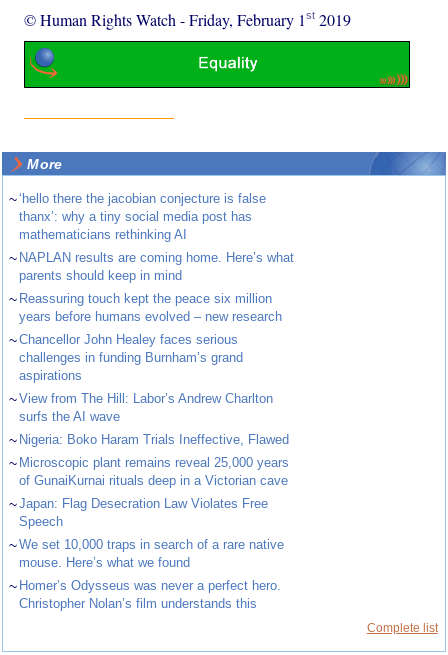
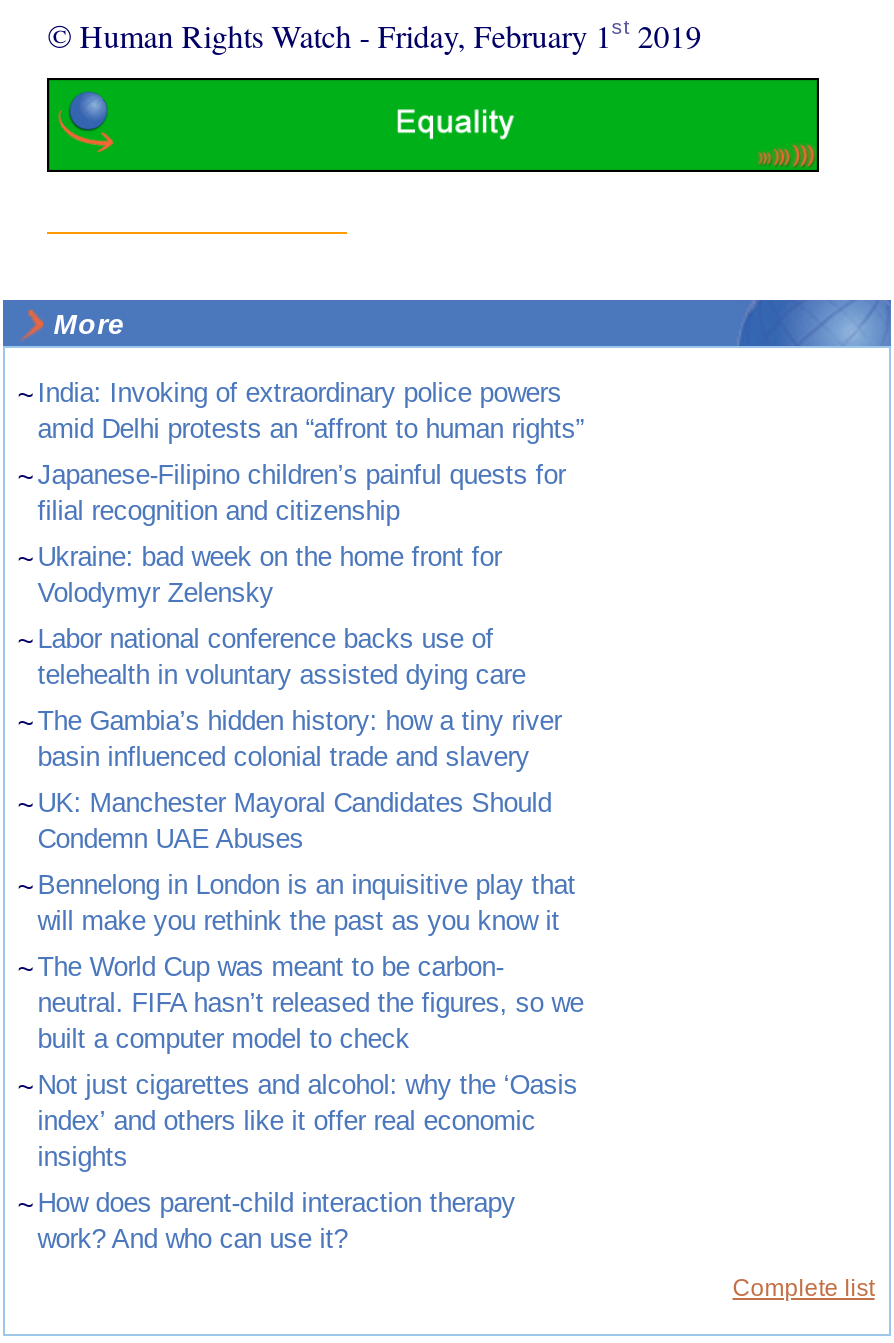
- ~ ‘hello there the jacobian conjecture is false
- thanx’: why a tiny social media post has
- mathematicians rethinking AI
- ~ NAPLAN results are coming home. Here’s what
- parents should keep in mind
- ~ Reassuring touch kept the peace six million
- years before humans evolved – new research
- ~ Chancellor John Healey faces serious
- challenges in funding Burnham’s grand
- aspirations
- ~ View from The Hill: Labor’s Andrew Charlton
- surfs the AI wave
- ~ Nigeria: Boko Haram Trials Ineffective, Flawed
- ~ Microscopic plant remains reveal 25,000 years
- of GunaiKurnai rituals deep in a Victorian cave
- ~ Japan: Flag Desecration Law Violates Free
- Speech
- ~ We set 10,000 traps in search of a rare native
- mouse. Here’s what we found
- ~ Homer’s Odysseus was never a perfect hero.
- Christopher Nolan’s film understands this
+ ~ India: Invoking of extraordinary police powers
+ amid Delhi protests an “affront to human rights”
+ ~ Japanese-Filipino children’s painful quests for
+ filial recognition and citizenship
+ ~ Ukraine: bad week on the home front for
+ Volodymyr Zelensky
+ ~ Labor national conference backs use of
+ telehealth in voluntary assisted dying care
+ ~ The Gambia’s hidden history: how a tiny river
+ basin influenced colonial trade and slavery
+ ~ UK: Manchester Mayoral Candidates Should
+ Condemn UAE Abuses
+ ~ Bennelong in London is an inquisitive play that
+ will make you rethink the past as you know it
+ ~ The World Cup was meant to be carbon-
+ neutral. FIFA hasn’t released the figures, so we
+ built a computer model to check
+ ~ Not just cigarettes and alcohol: why the ‘Oasis
+ index’ and others like it offer real economic
+ insights
+ ~ How does parent-child interaction therapy
+ work? And who can use it?
